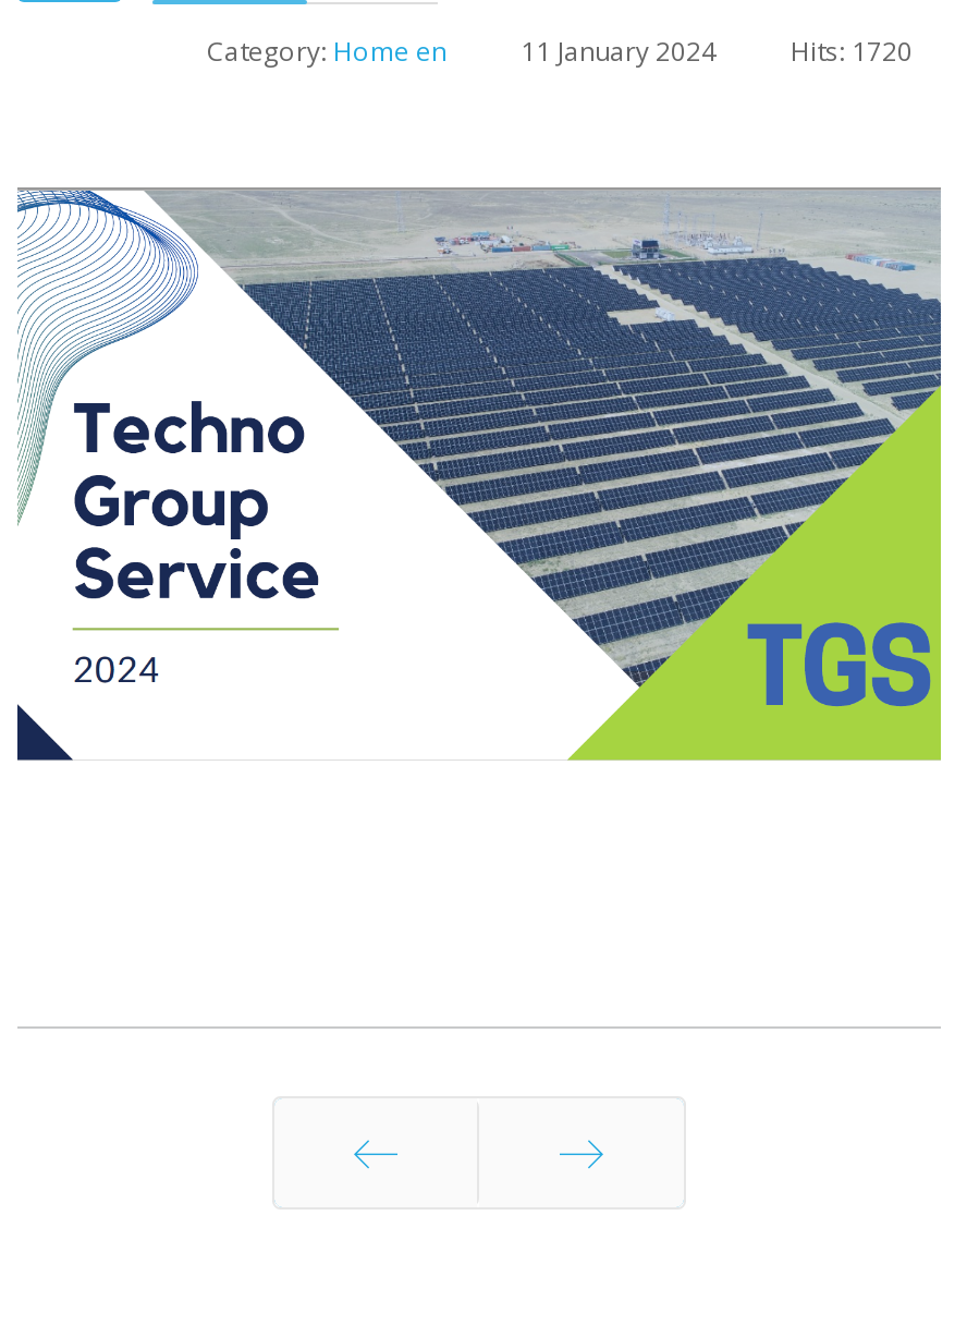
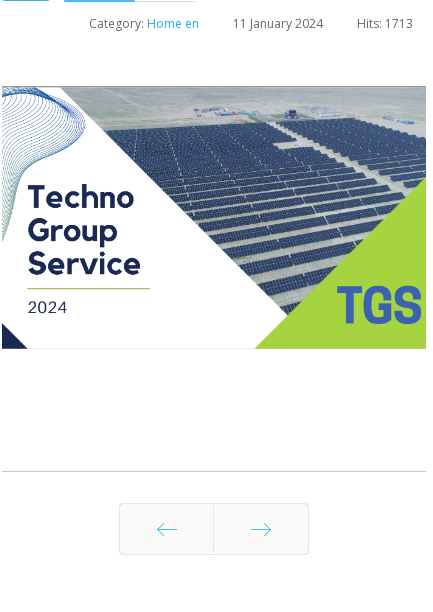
- Category: Home en 11 January 2024 Hits: 1720
+ Category: Home en 11 January 2024 Hits: 1713
